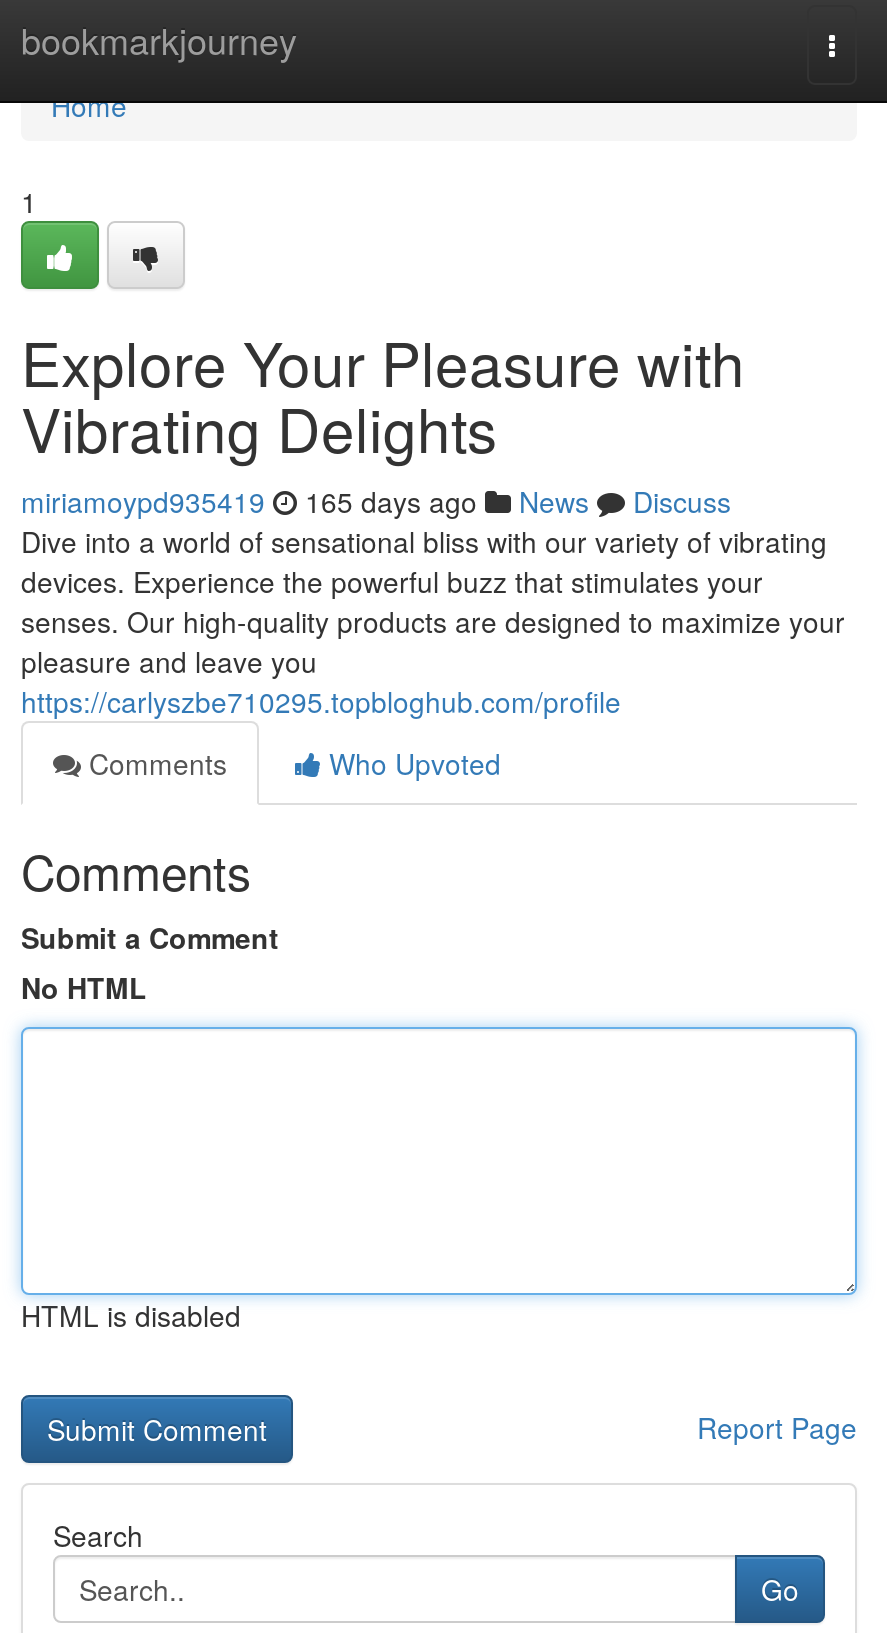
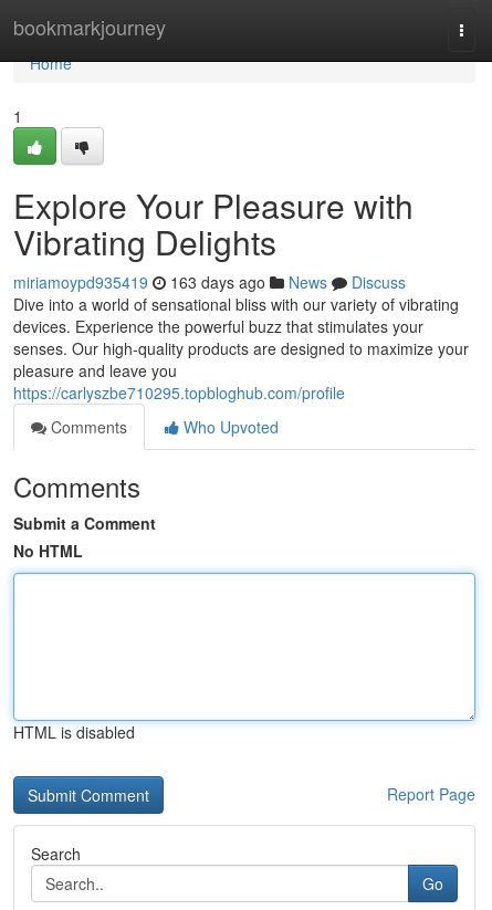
- miriamoypd935419 165 days ago News Discuss
+ miriamoypd935419 163 days ago News Discuss
